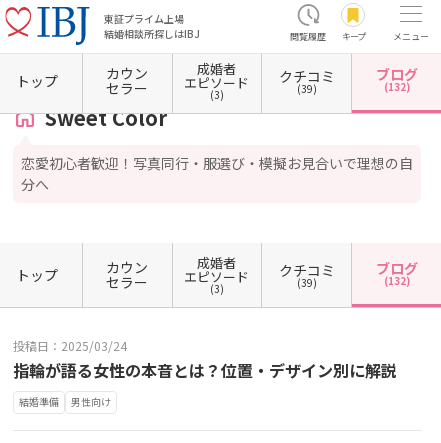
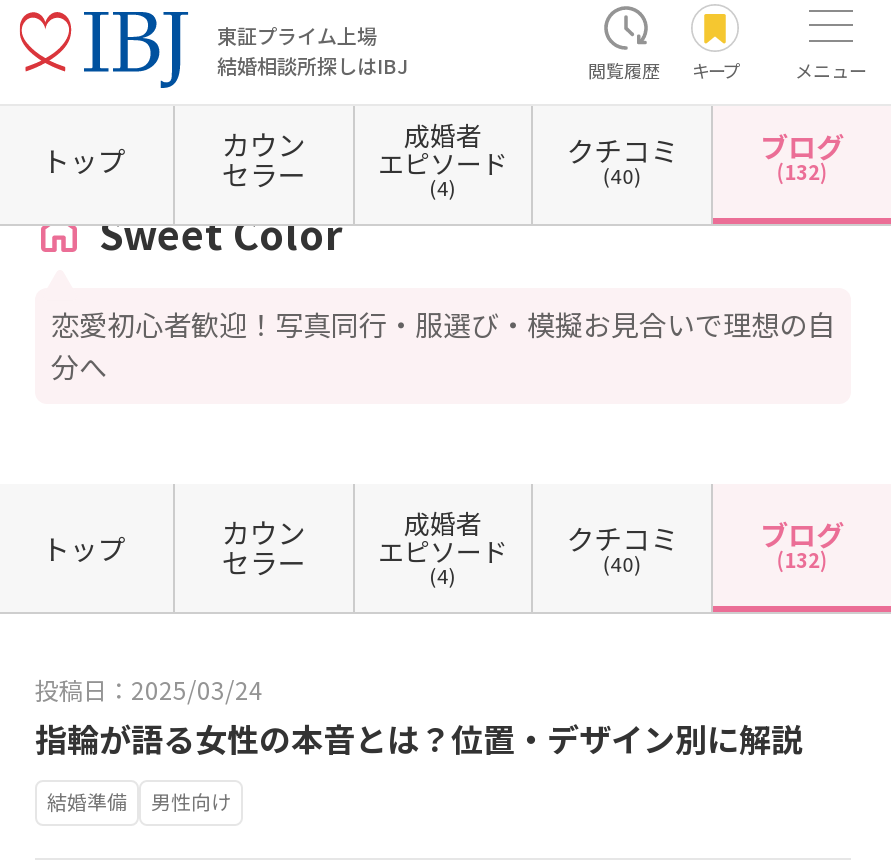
- (39)
+ (40)

- (3)
+ (4)

- (39)
+ (40)

- (3)
+ (4)
